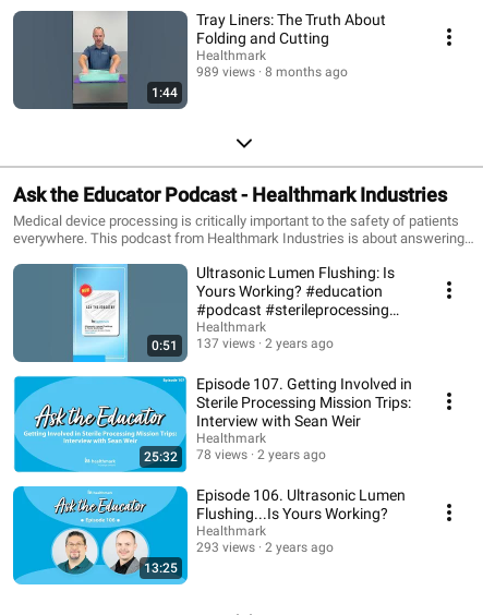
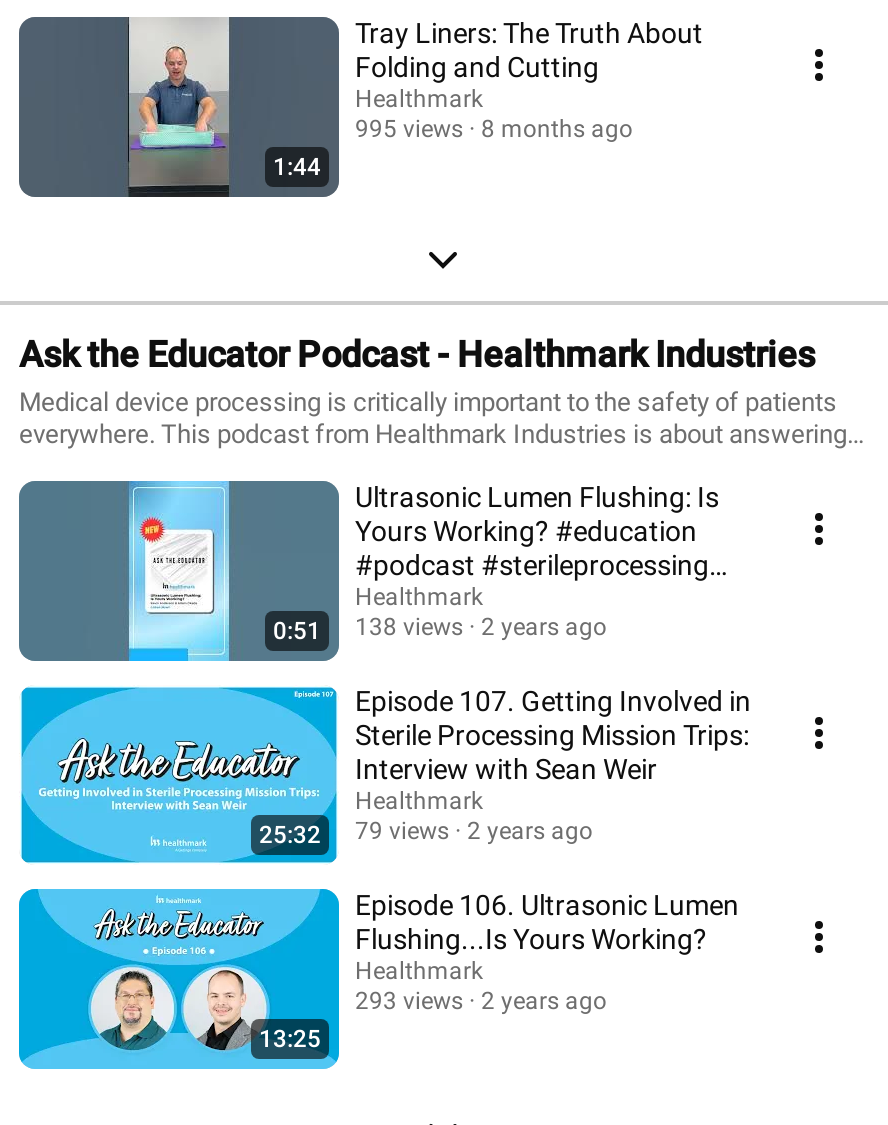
- 989 views 8 months ago
+ 995 views 8 months ago

- 0:51 137 views 2 years ago
+ 0:51 138 views 2 years ago

- 25:32 78 views 2 years ago
+ 25:32 79 views 2 years ago
